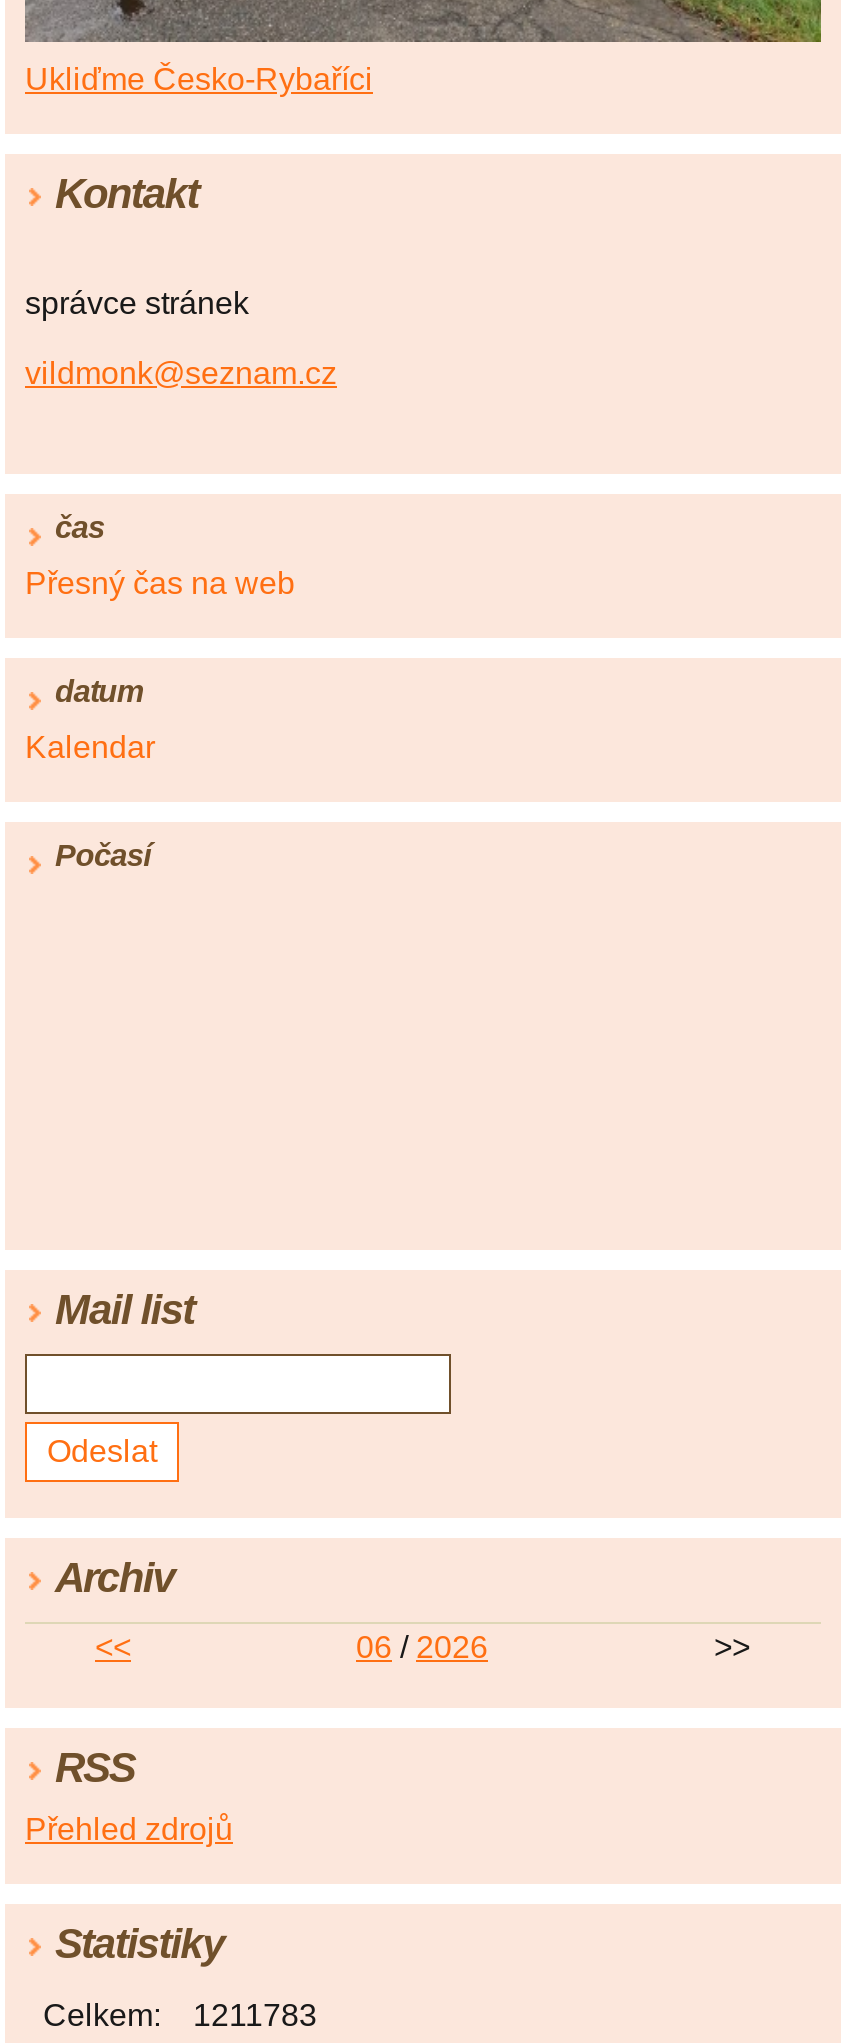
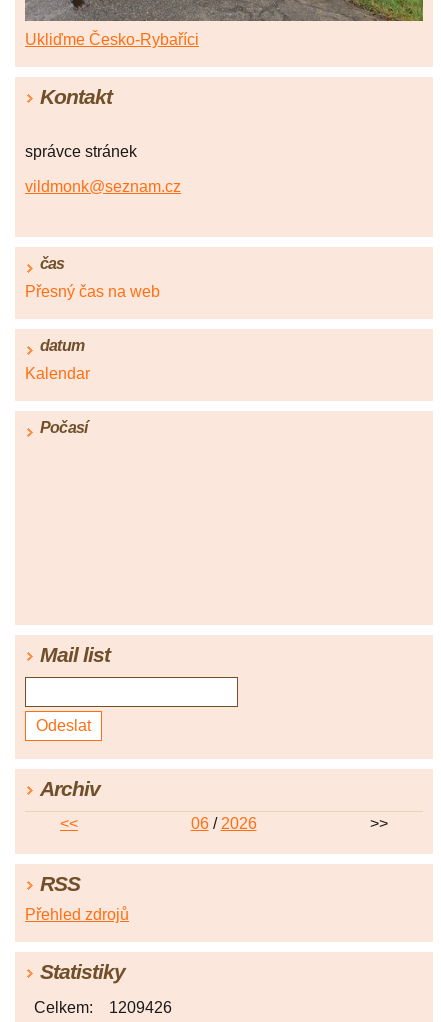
- Celkem: 1211783
+ Celkem: 1209426
